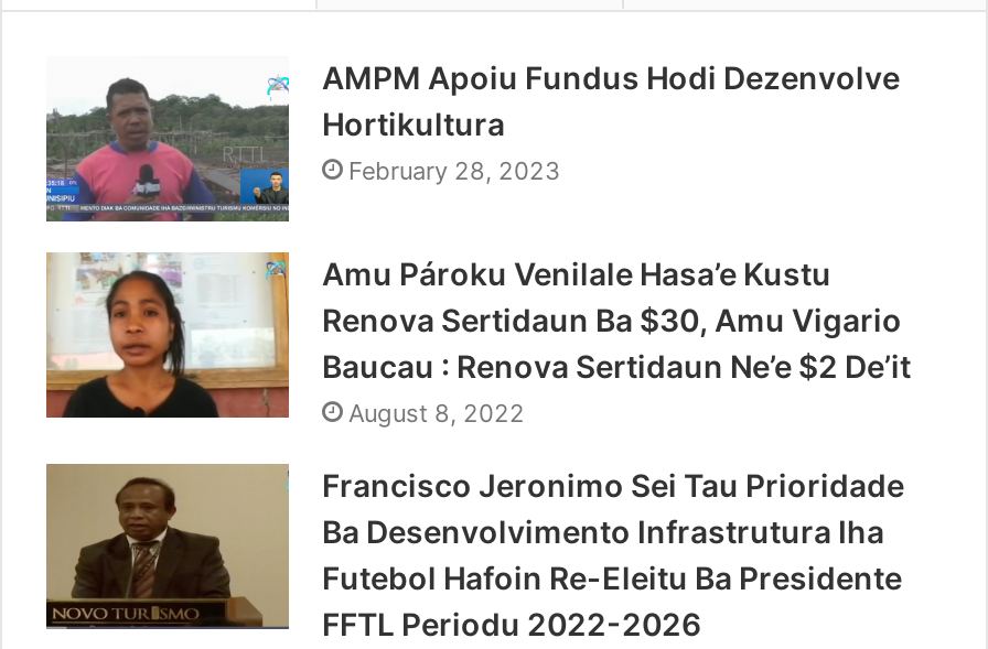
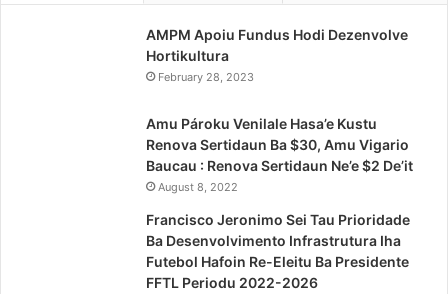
- [image]

- [image]

- [image]
